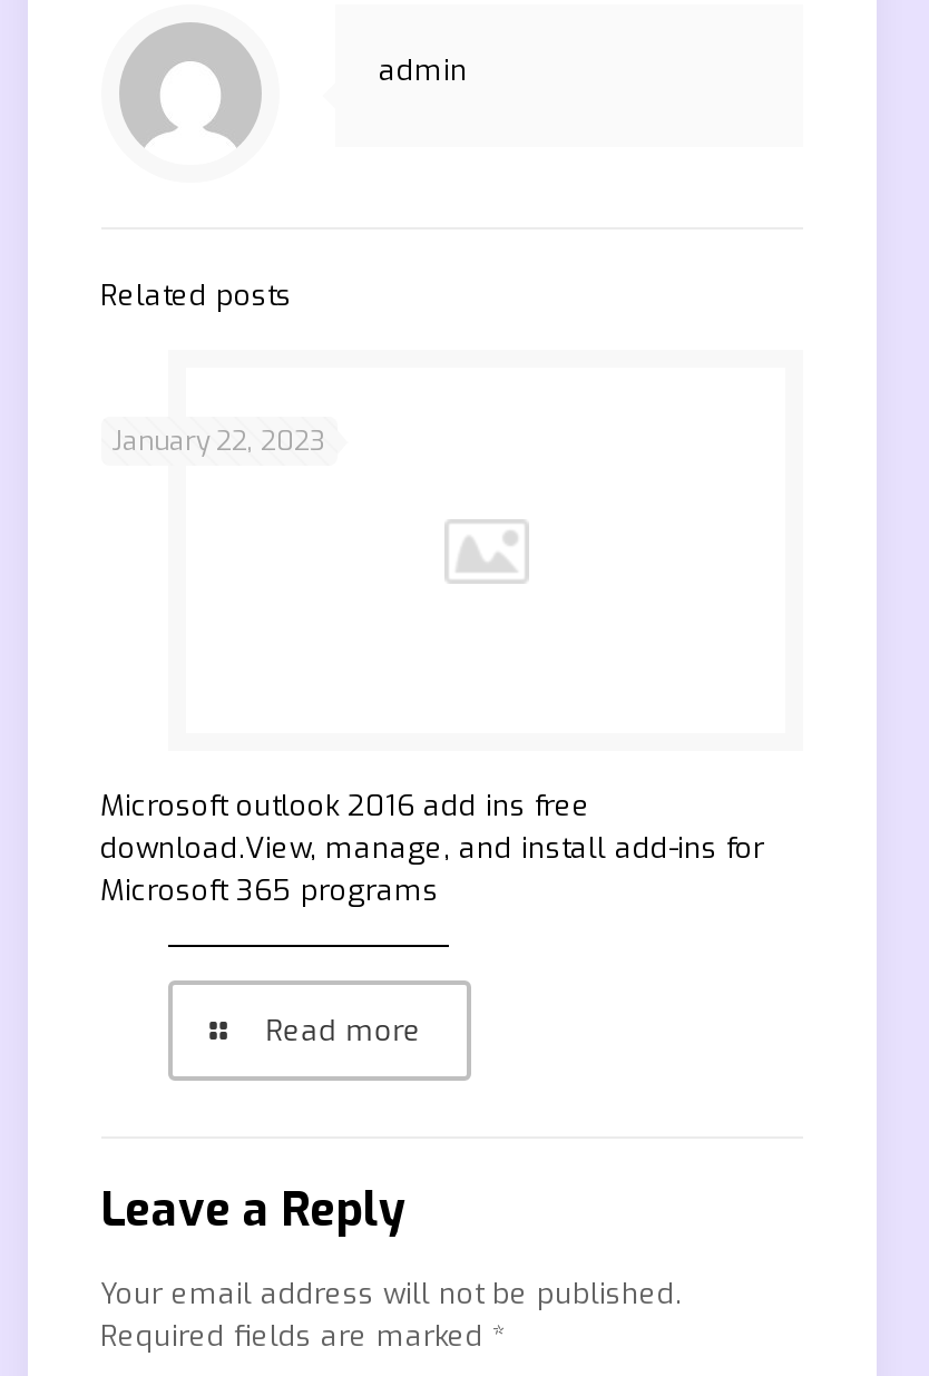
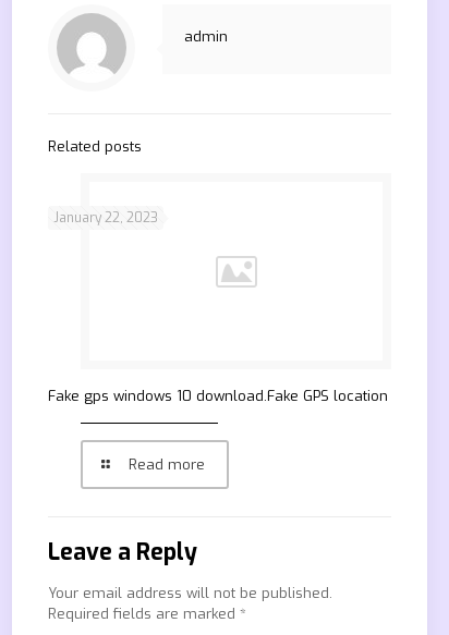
- Microsoft outlook 2016 add ins free
- download.View, manage, and install add-ins for
- Microsoft 365 programs
+ Fake gps windows 10 download.Fake GPS location
